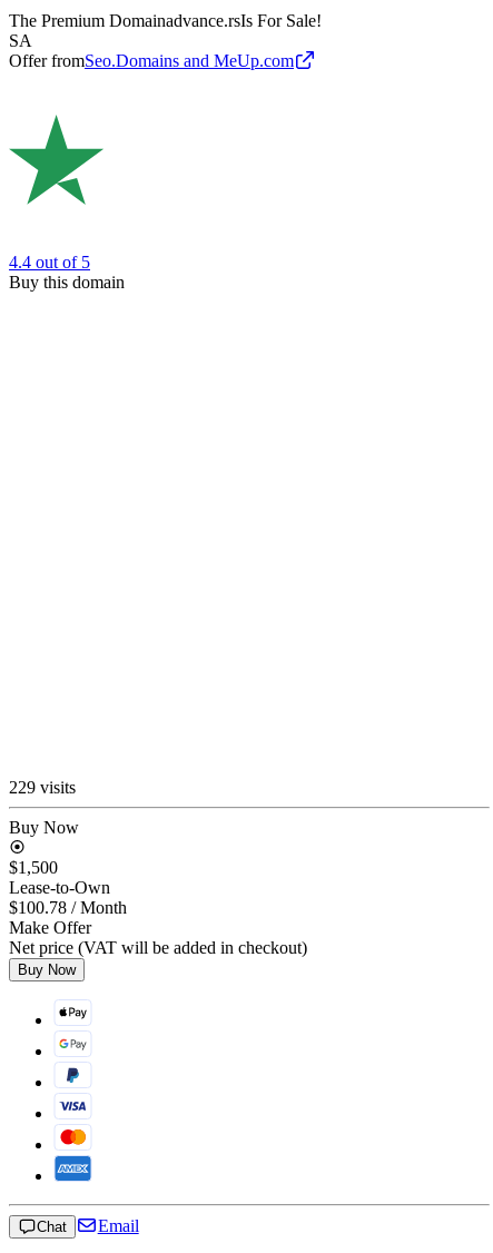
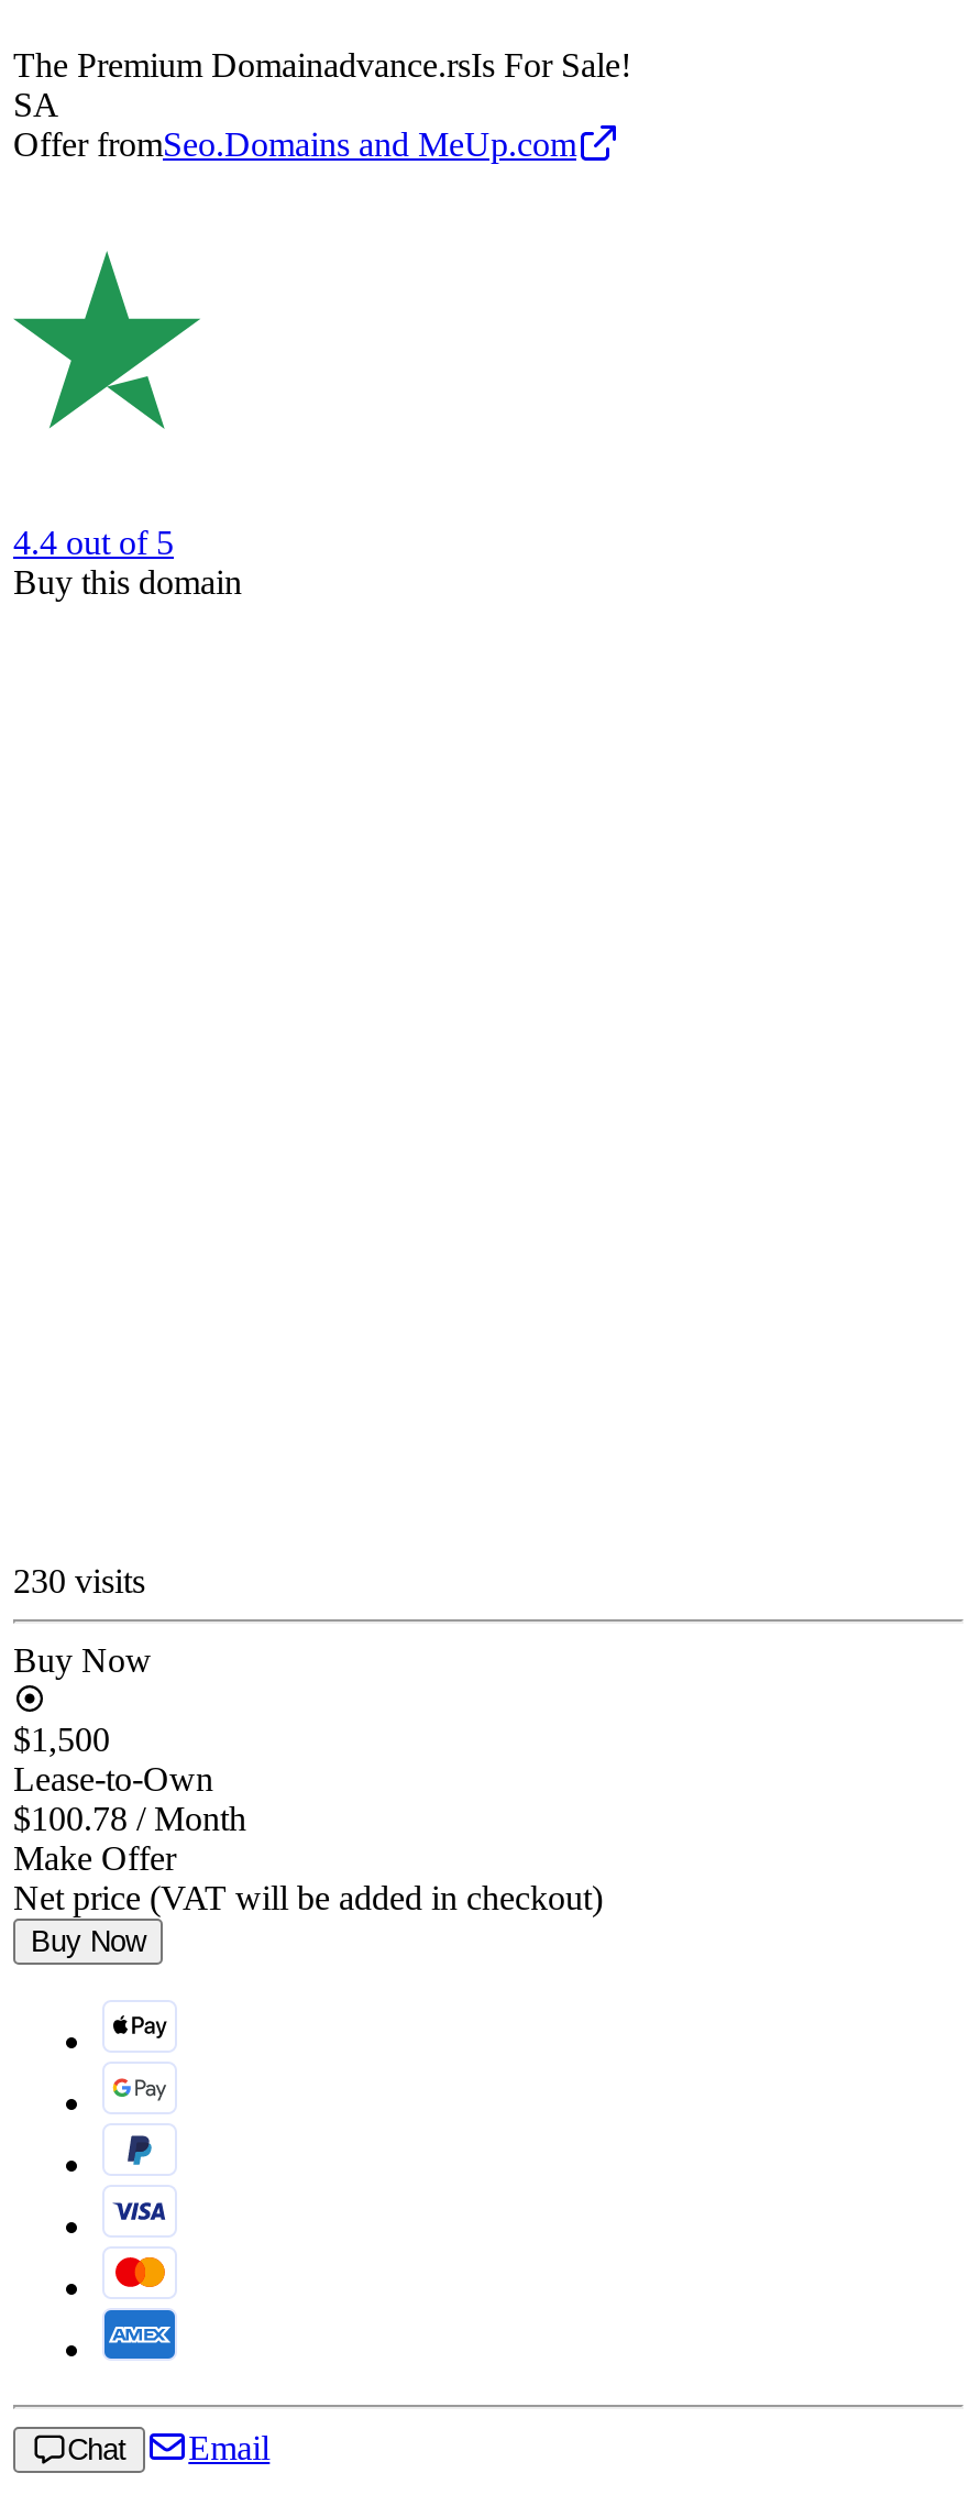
- 229 visits
+ 230 visits
